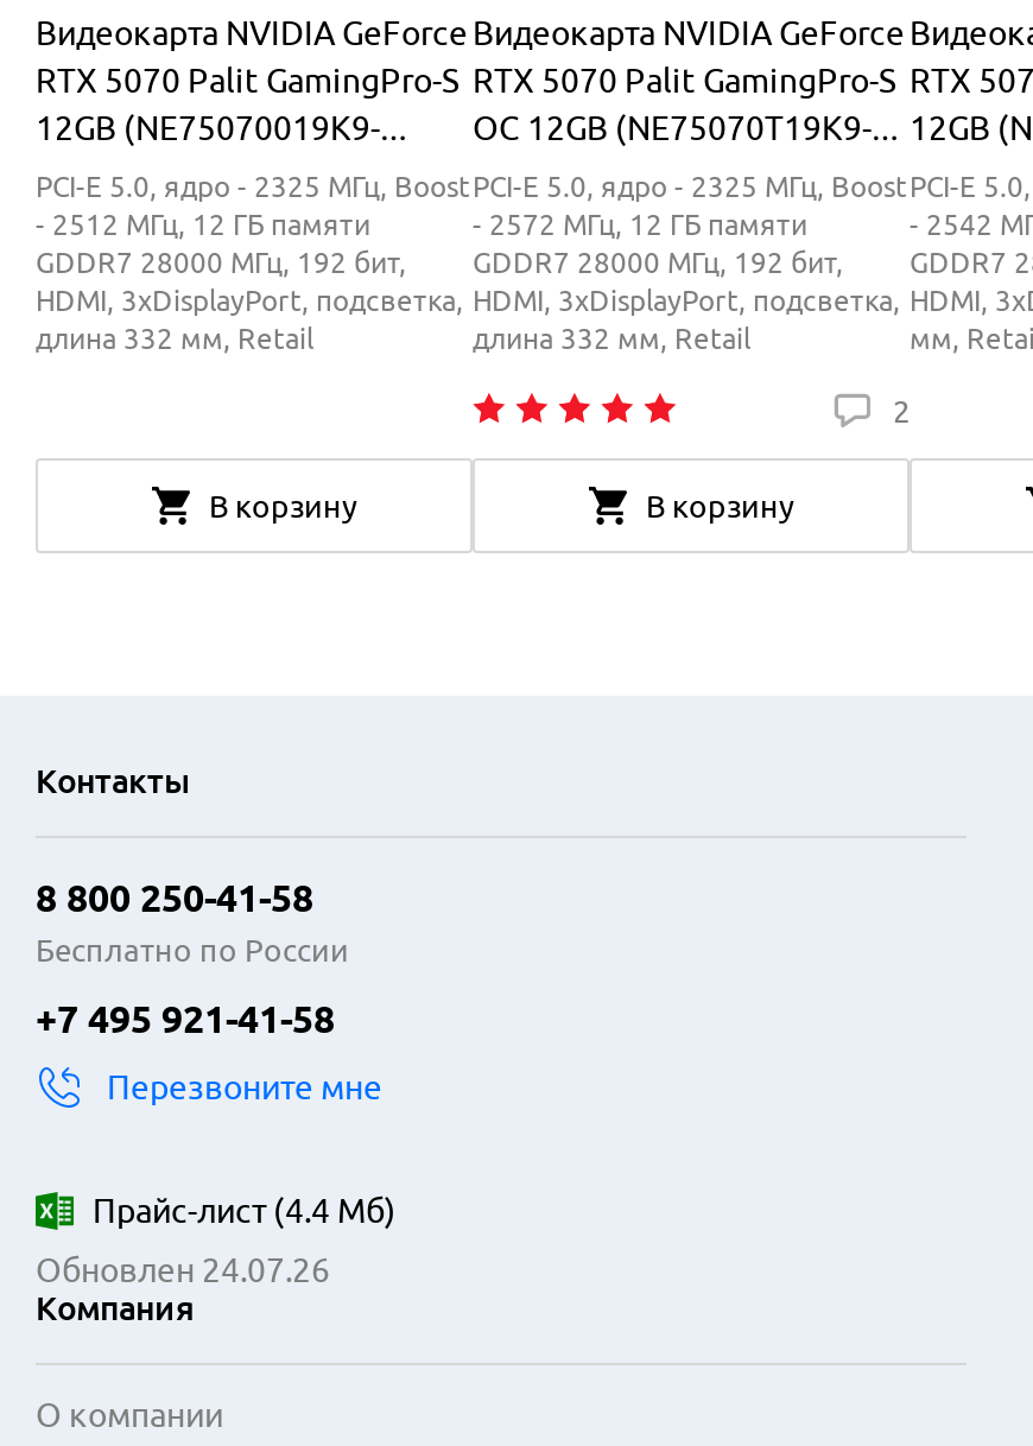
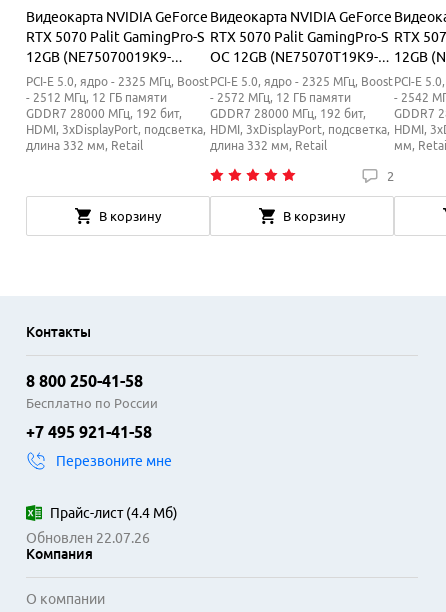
- Обновлен 24.07.26
+ Обновлен 22.07.26
